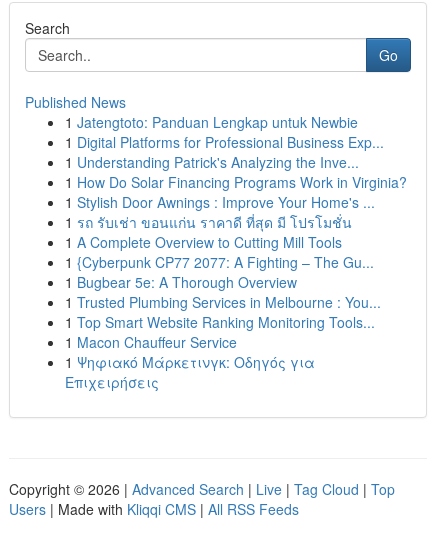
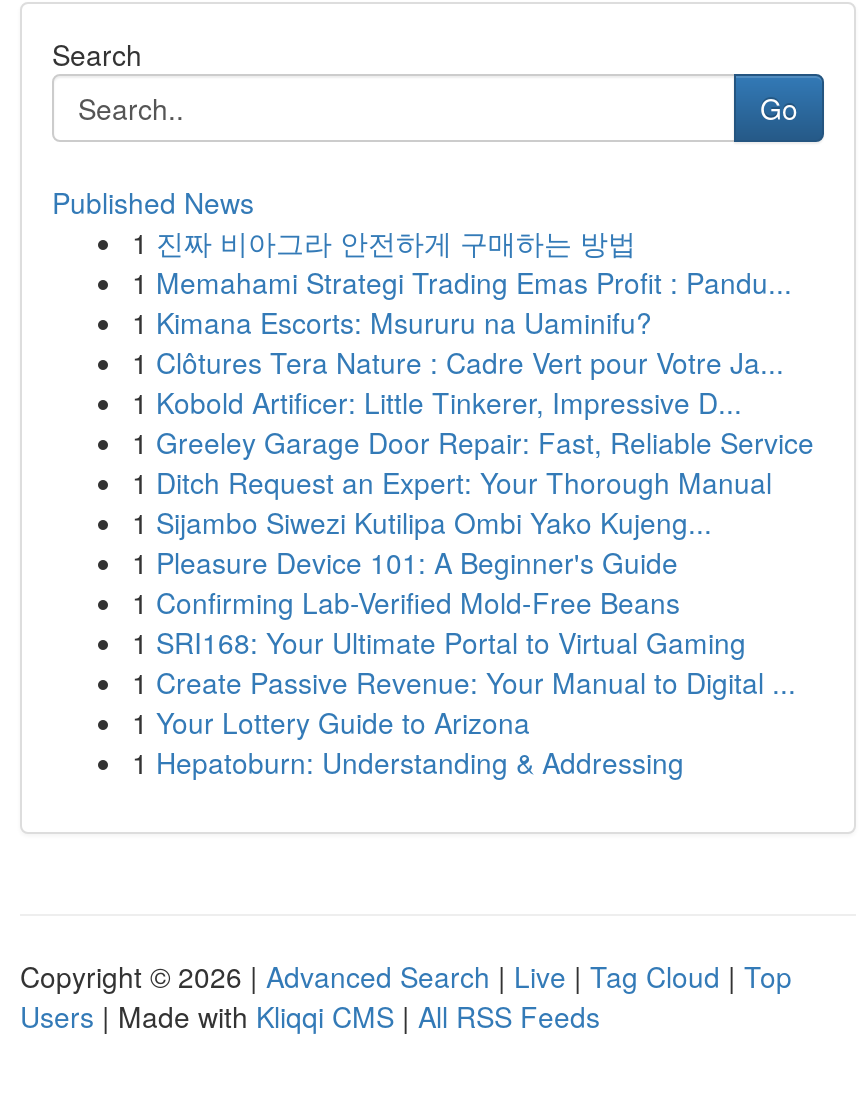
- 1 Jatengtoto: Panduan Lengkap untuk Newbie
- 1 Digital Platforms for Professional Business Exp...
- 1 Understanding Patrick's Analyzing the Inve...
- 1 How Do Solar Financing Programs Work in Virginia?
- 1 Stylish Door Awnings : Improve Your Home's ...
- 1 รถ รับเช่า ขอนแก่น ราคาดี ที่สุด มี โปรโมชั่น
- 1 A Complete Overview to Cutting Mill Tools
- 1 {Cyberpunk CP77 2077: A Fighting – The Gu...
- 1 Bugbear 5e: A Thorough Overview
- 1 Trusted Plumbing Services in Melbourne : You...
- 1 Top Smart Website Ranking Monitoring Tools...
- 1 Macon Chauffeur Service
- 1 Ψηφιακό Μάρκετινγκ: Οδηγός για
- Επιχειρήσεις
+ 1 진짜 비아그라 안전하게 구매하는 방법
+ 1 Memahami Strategi Trading Emas Profit : Pandu...
+ 1 Kimana Escorts: Msururu na Uaminifu?
+ 1 Clôtures Tera Nature : Cadre Vert pour Votre Ja...
+ 1 Kobold Artificer: Little Tinkerer, Impressive D...
+ 1 Greeley Garage Door Repair: Fast, Reliable Service
+ 1 Ditch Request an Expert: Your Thorough Manual
+ 1 Sijambo Siwezi Kutilipa Ombi Yako Kujeng...
+ 1 Pleasure Device 101: A Beginner's Guide
+ 1 Confirming Lab-Verified Mold-Free Beans
+ 1 SRI168: Your Ultimate Portal to Virtual Gaming
+ 1 Create Passive Revenue: Your Manual to Digital ...
+ 1 Your Lottery Guide to Arizona
+ 1 Hepatoburn: Understanding & Addressing
